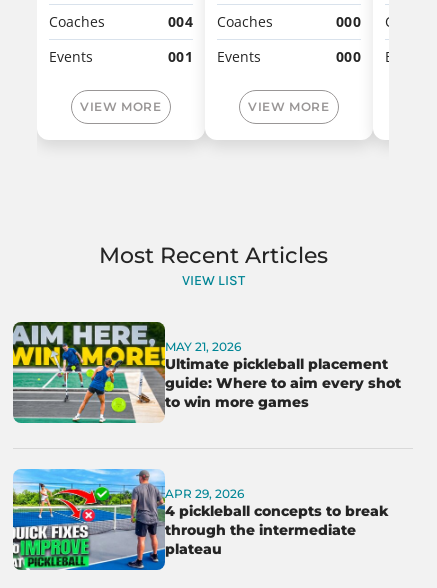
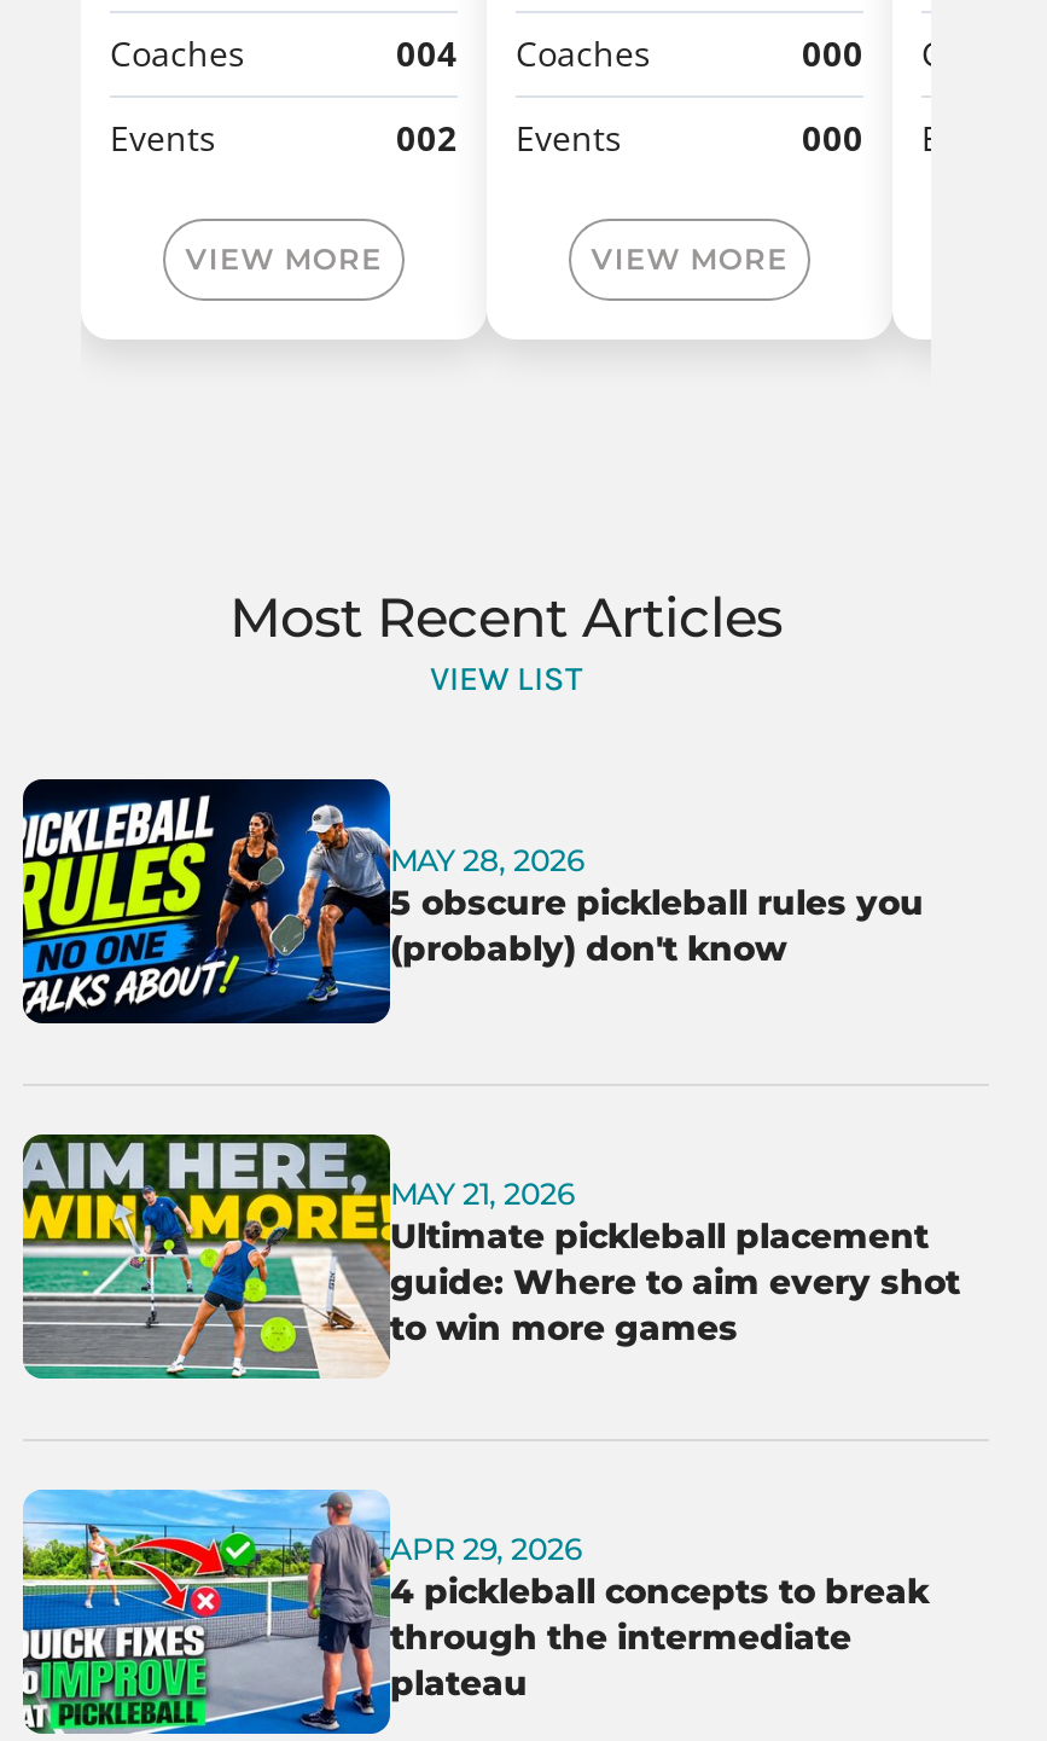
- 001 Events
+ 002 Events

+ [image]
+ MAY 28, 2026
+ 5 obscure pickleball rules you
+ (probably) don't know
